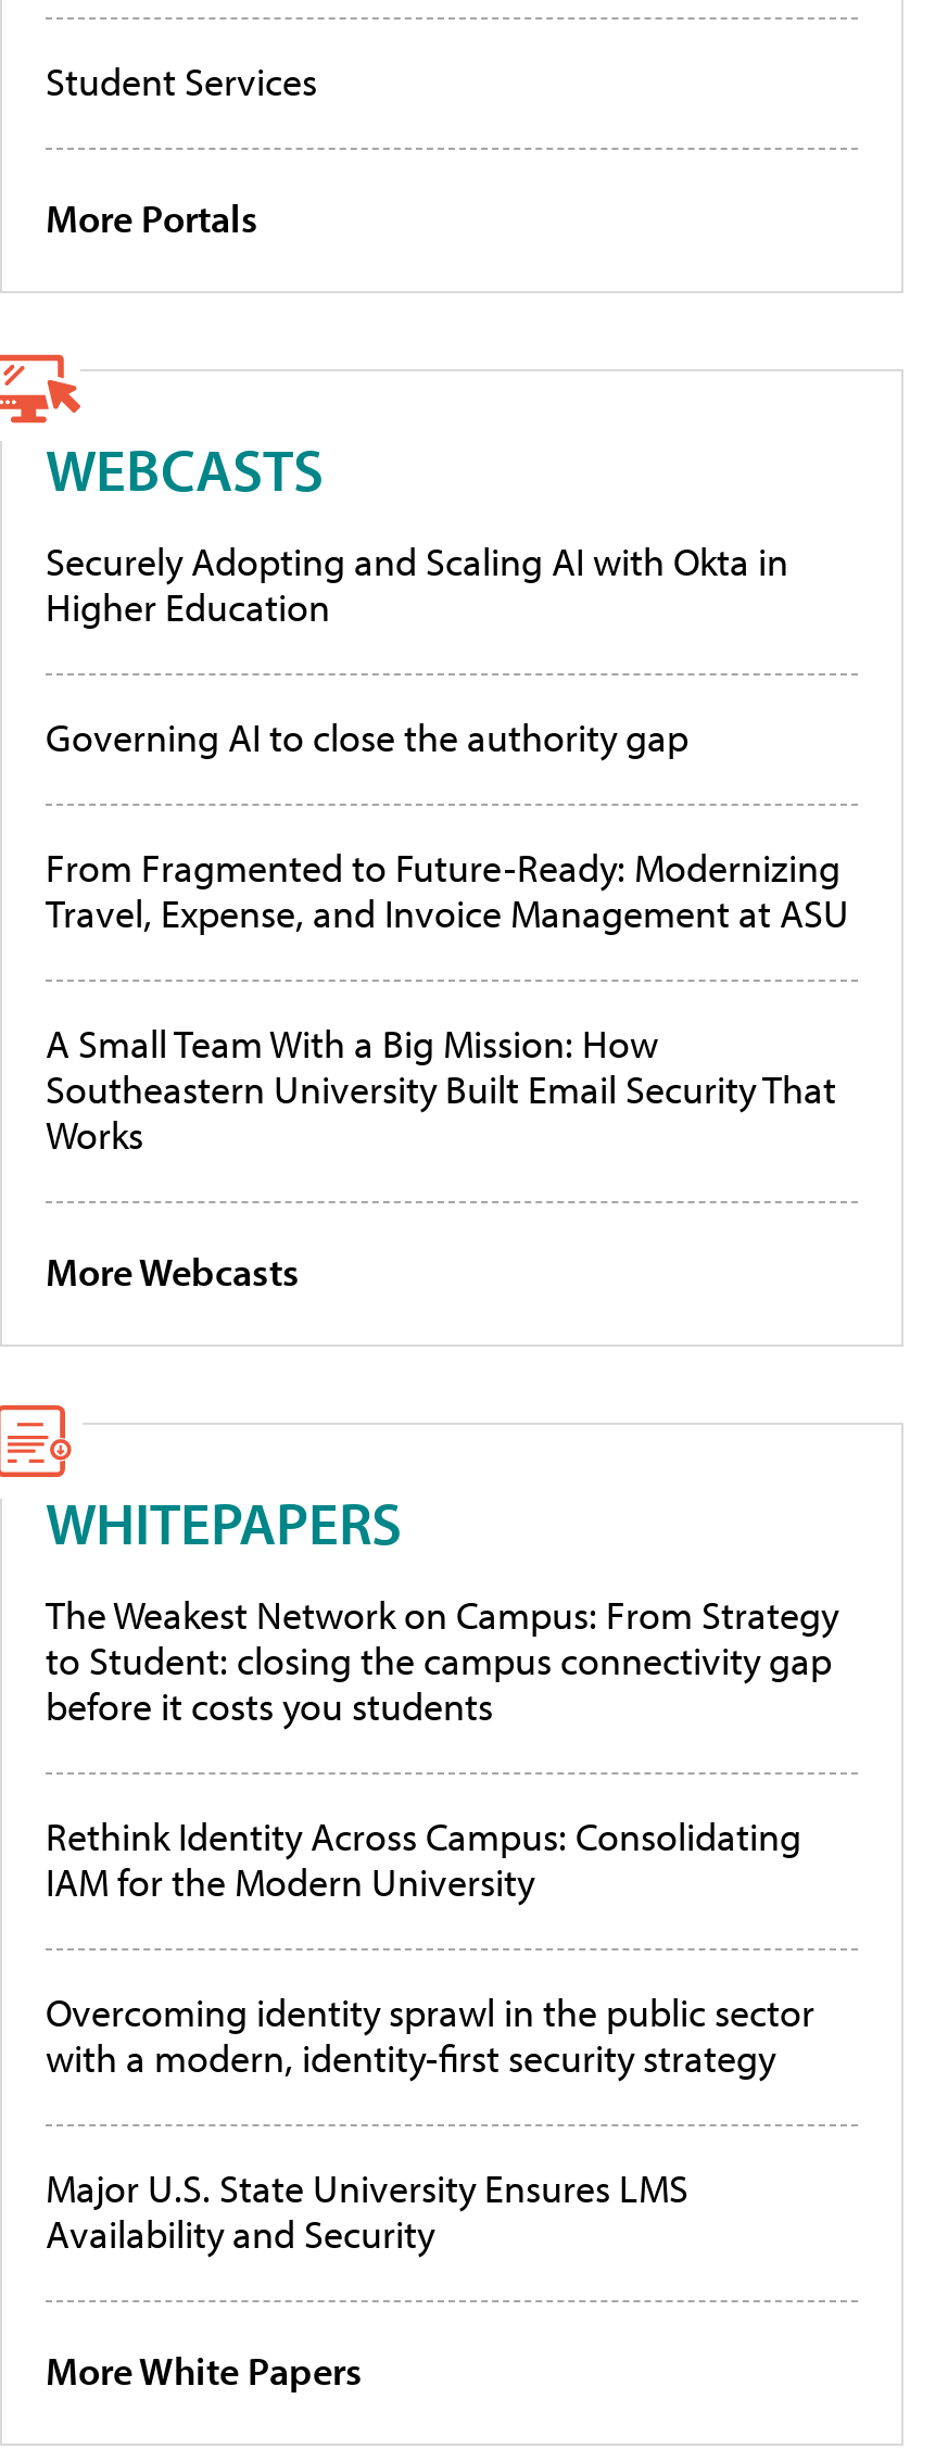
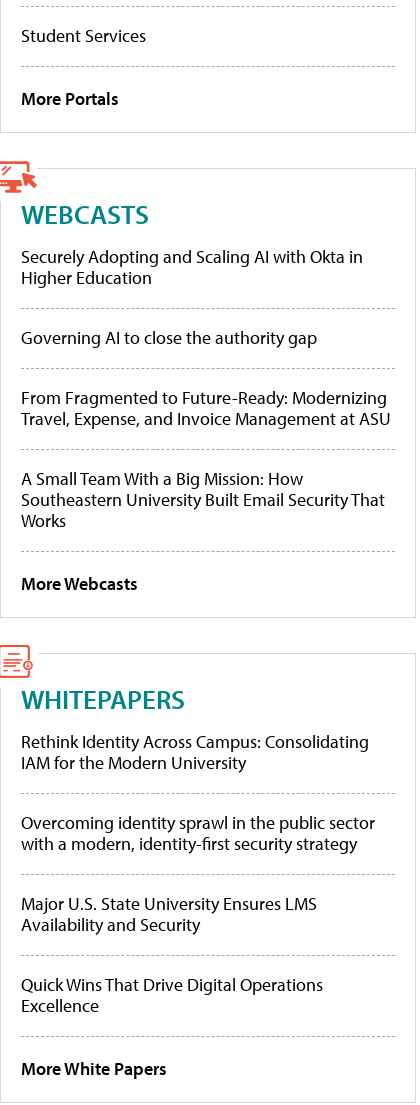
- The Weakest Network on Campus: From Strategy
- to Student: closing the campus connectivity gap
- before it costs you students

moved up: Rethink Identity Across Campus: Consolidating | IAM for the Modern University | Overcoming identity sprawl in the public sector | with a modern, identity-first security strategy | Major U.S. State University Ensures LMS | Availability and Security

+ Quick Wins That Drive Digital Operations
+ Excellence
